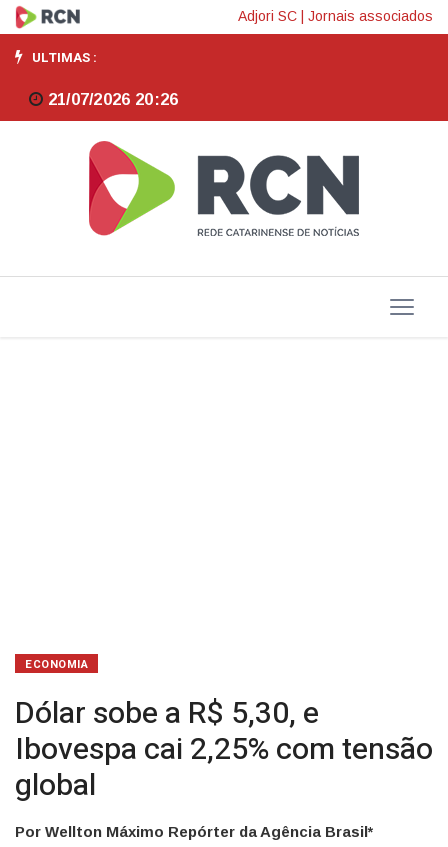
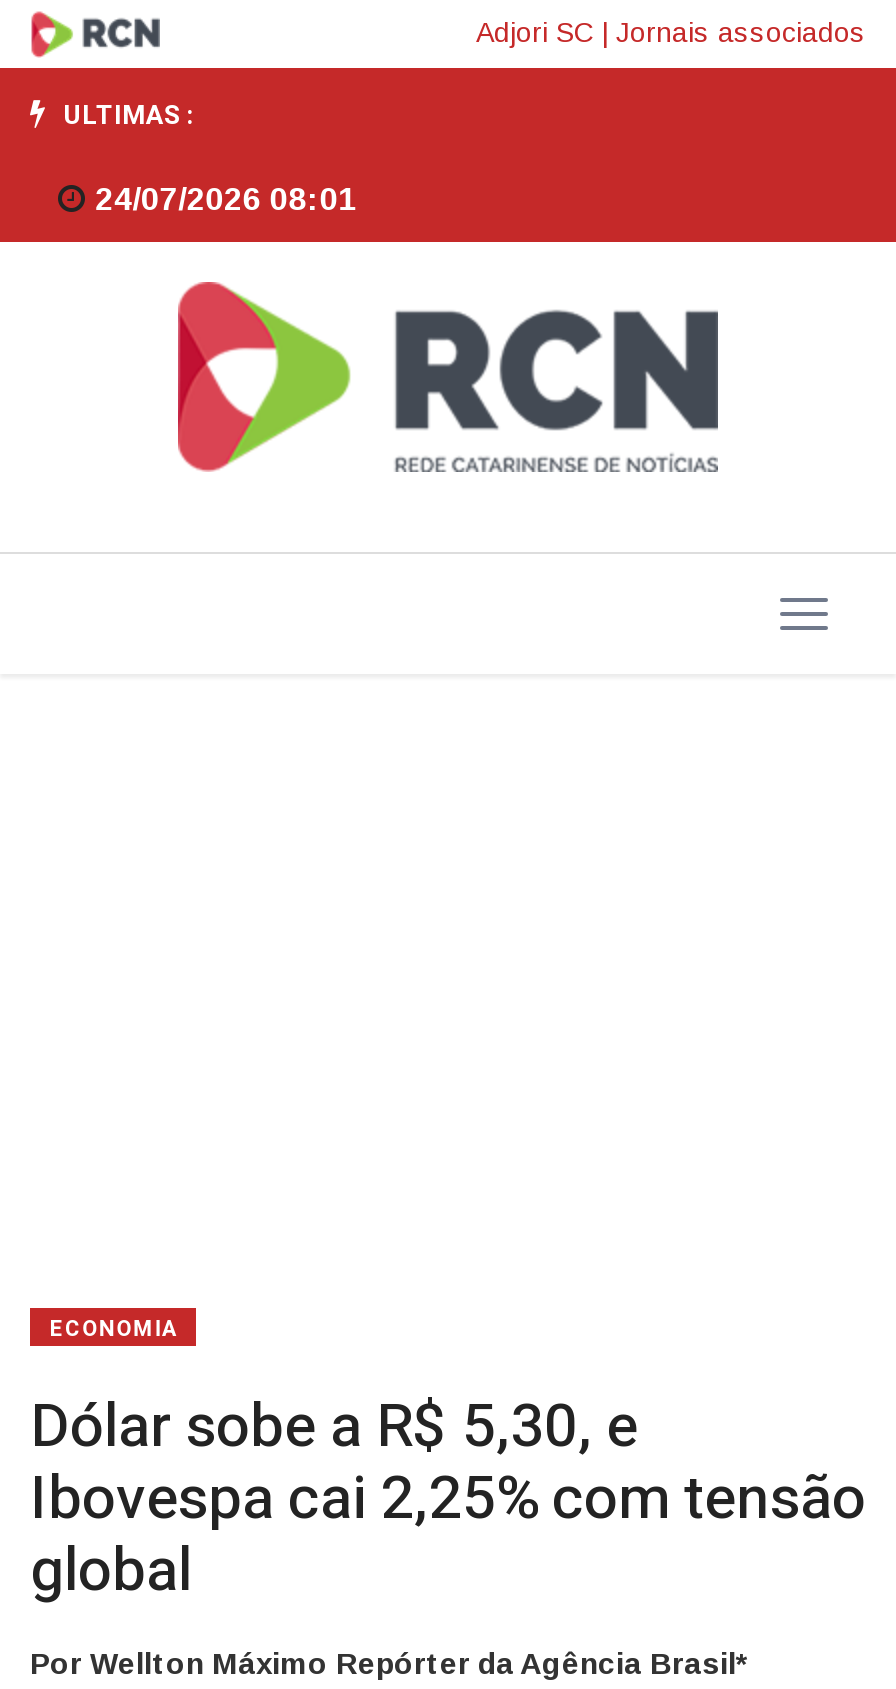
- a 21/07/2026 20:26
+ a 24/07/2026 08:01
